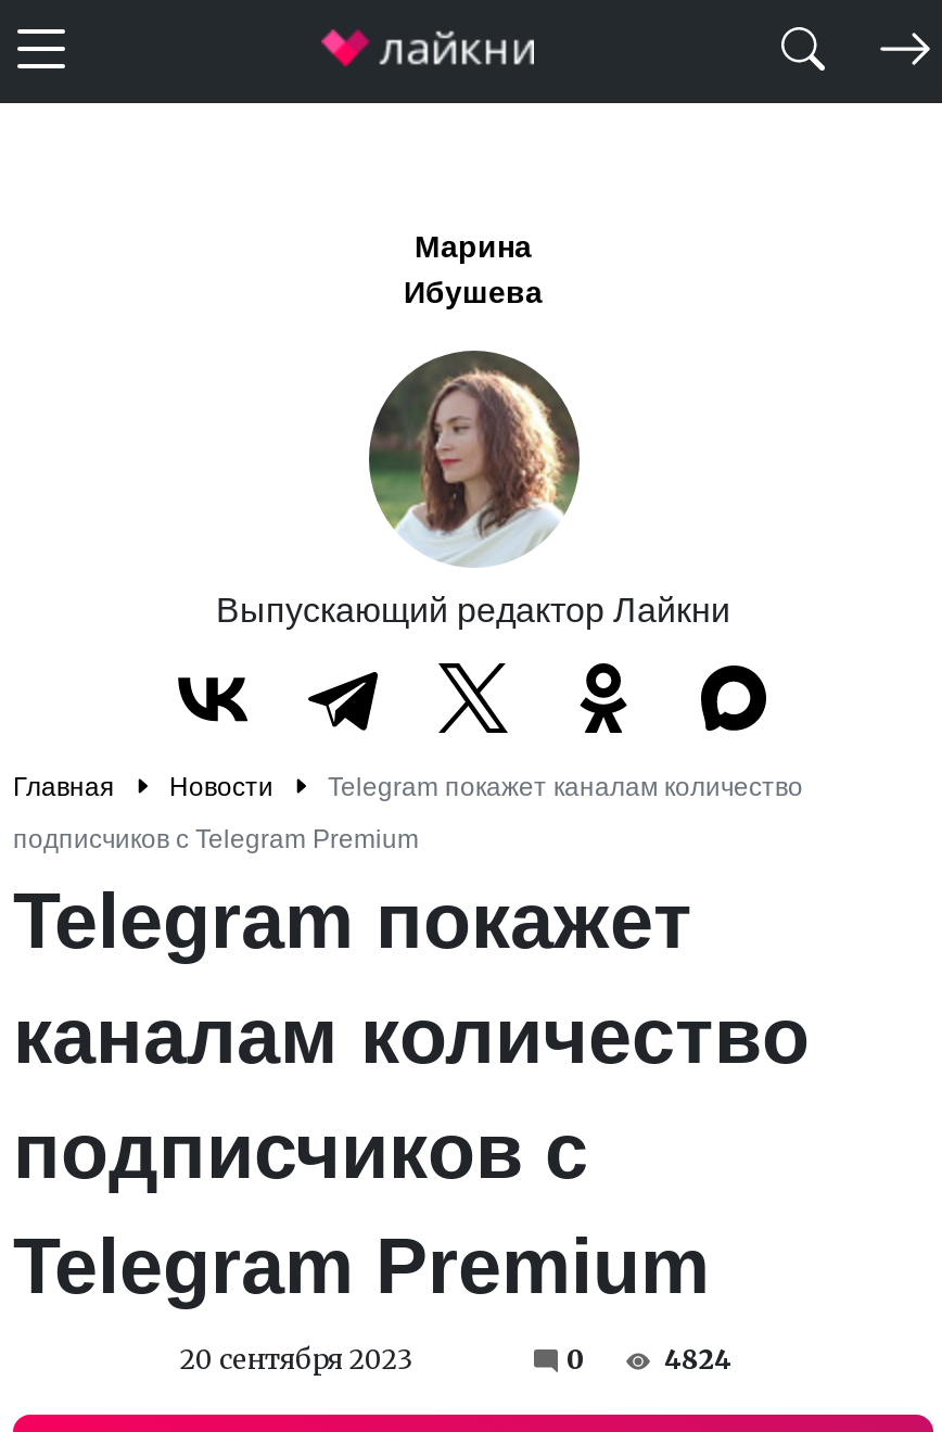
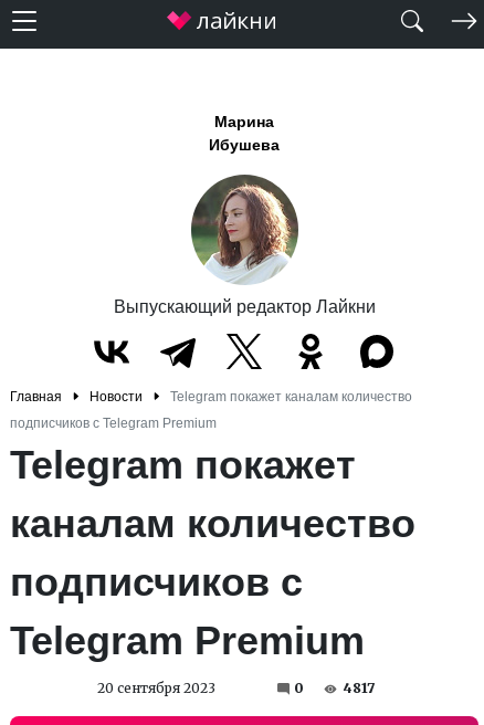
- 4824
+ 4817
